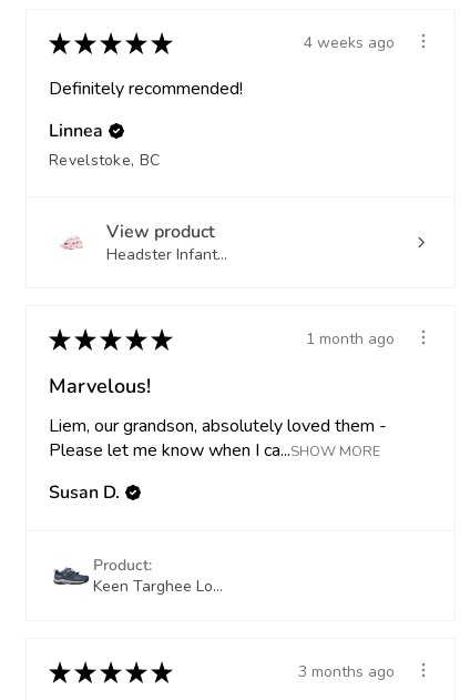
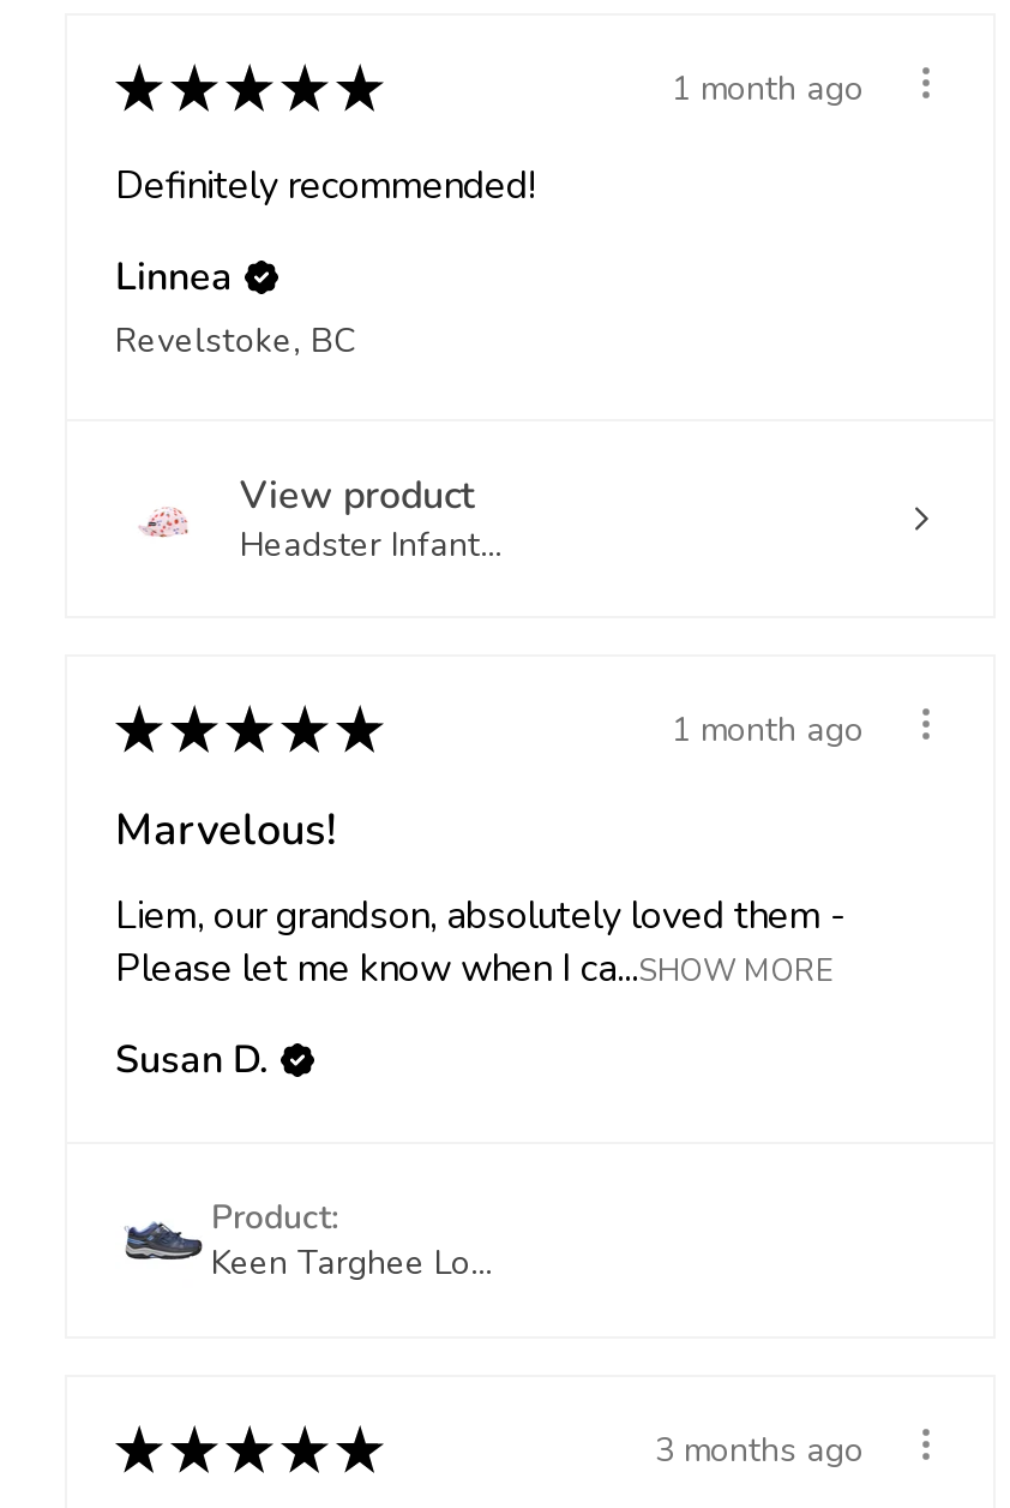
- 4 weeks ago
+ 1 month ago
